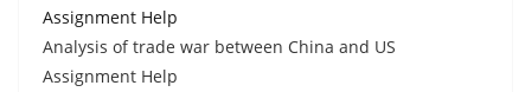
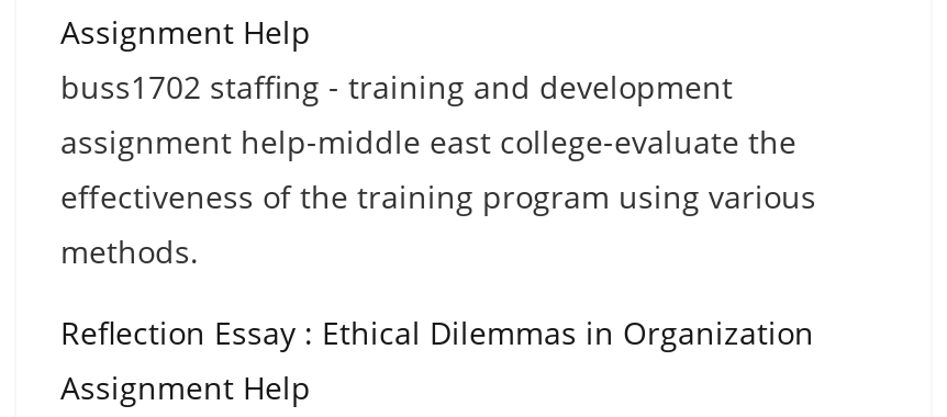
- Analysis of trade war between China and US
+ buss1702 staffing - training and development
+ assignment help-middle east college-evaluate the
+ effectiveness of the training program using various
+ methods.
+ Reflection Essay : Ethical Dilemmas in Organization
